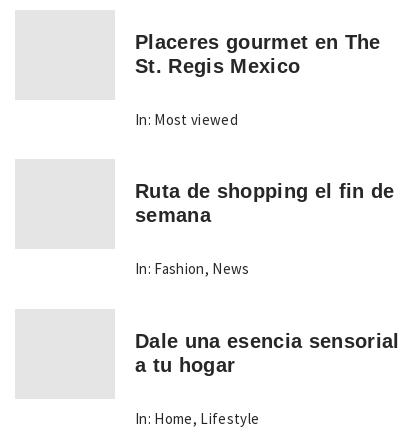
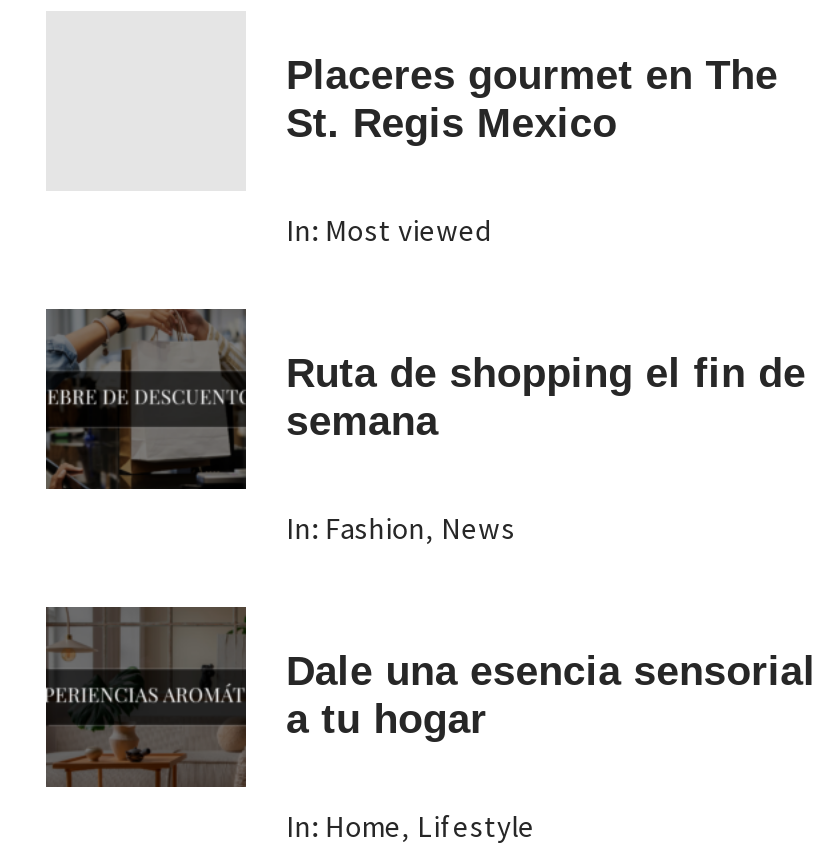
+ [image]

+ [image]
